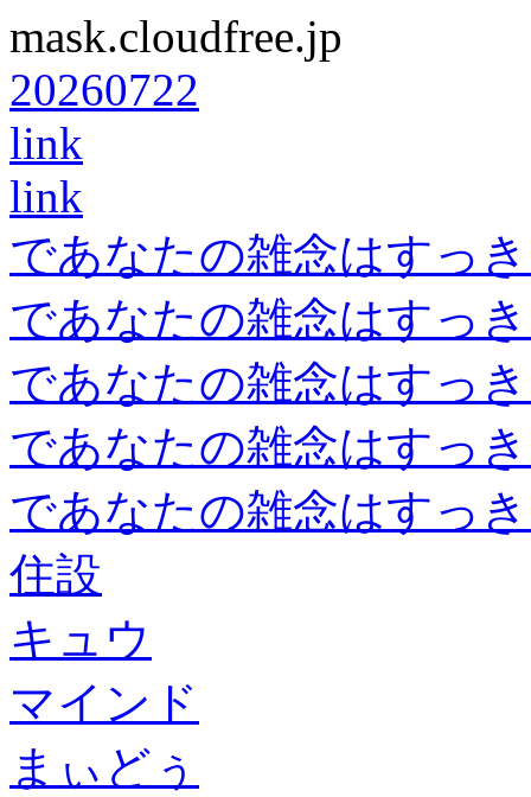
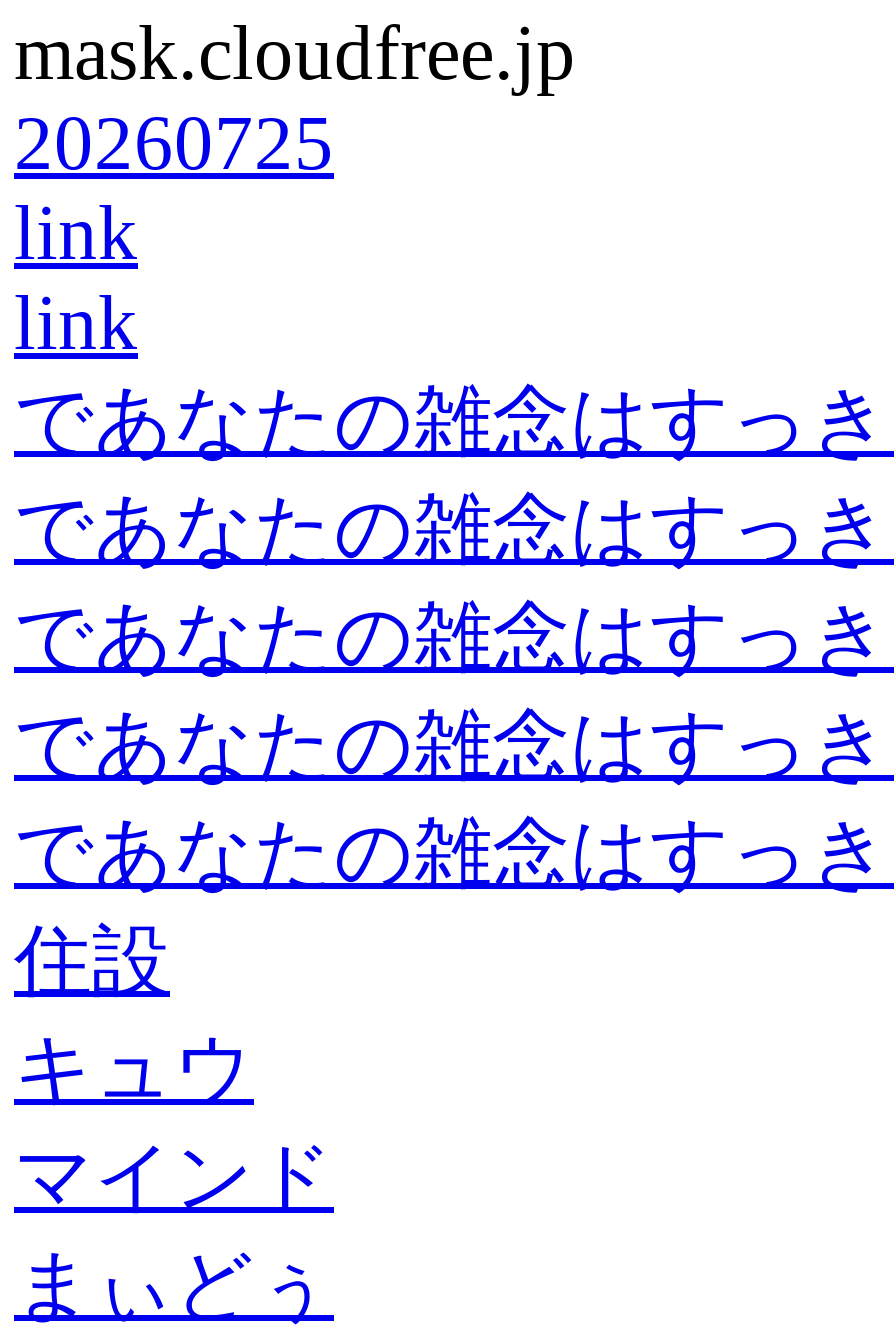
- 20260722
+ 20260725
